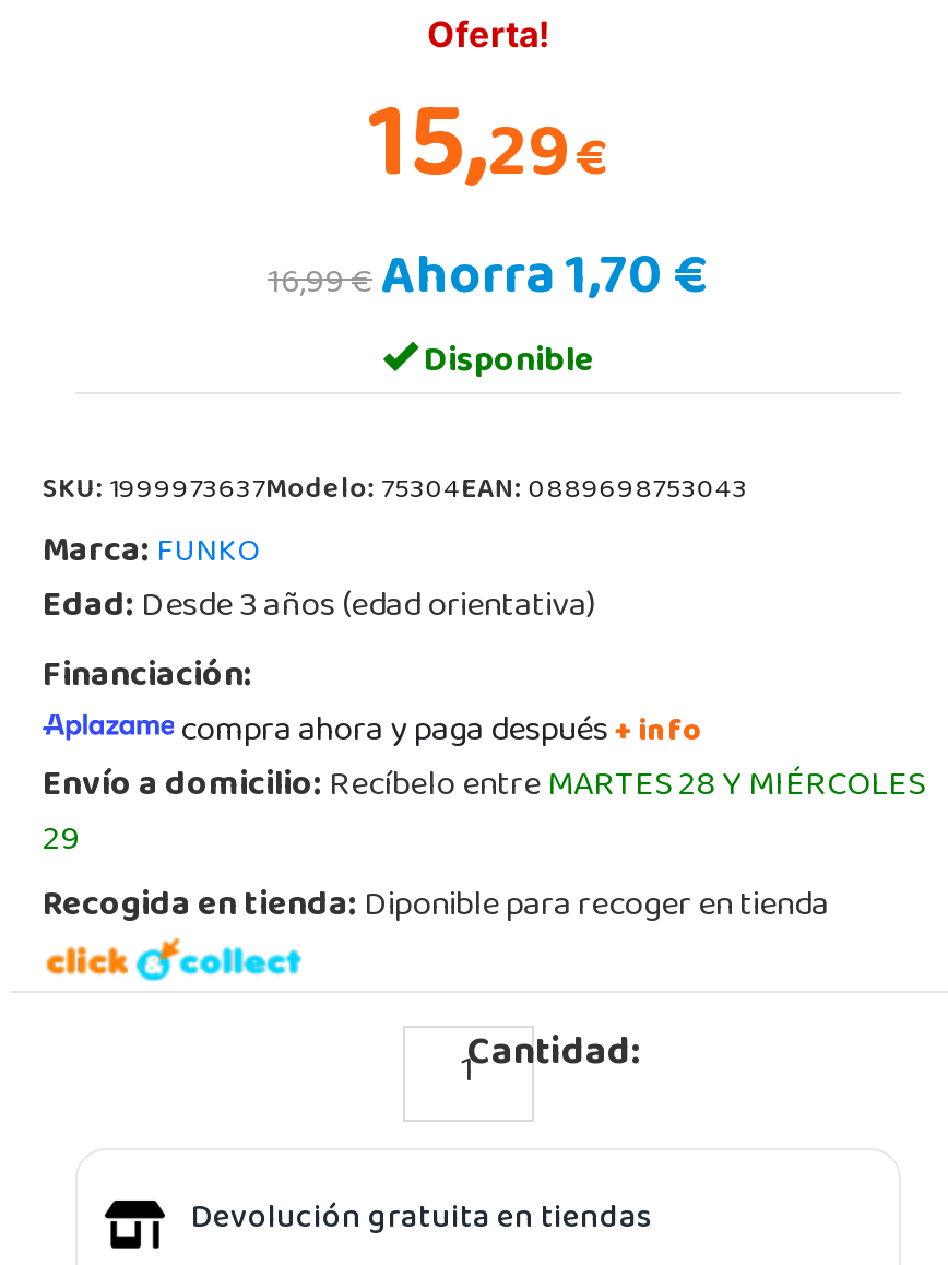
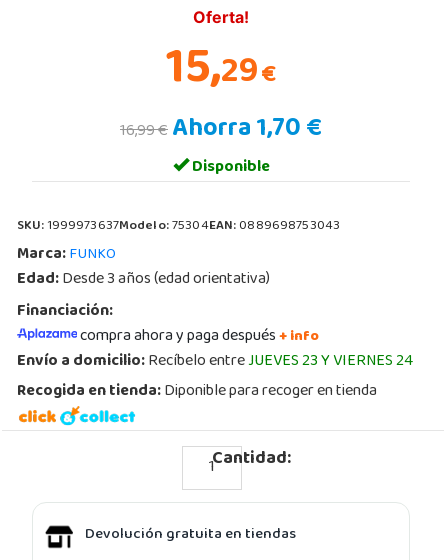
- Envío a domicilio: Recíbelo entreMARTES 28 Y MIÉRCOLES
- 29
+ Envío a domicilio: Recíbelo entreJUEVES 23 Y VIERNES 24
